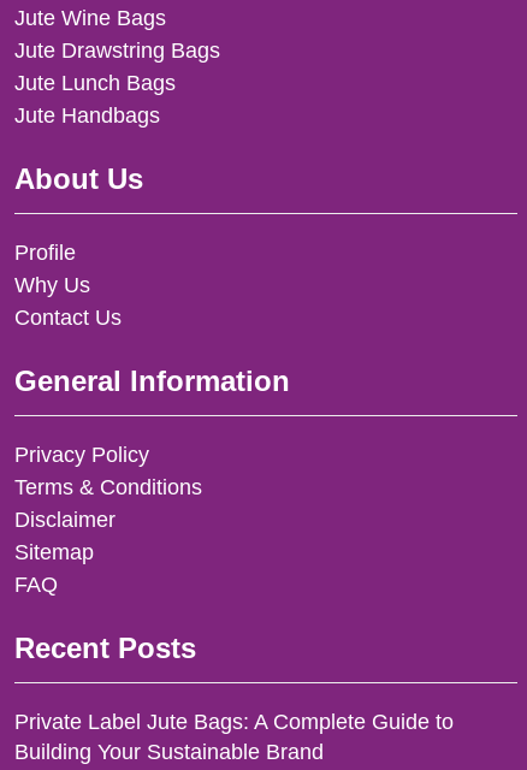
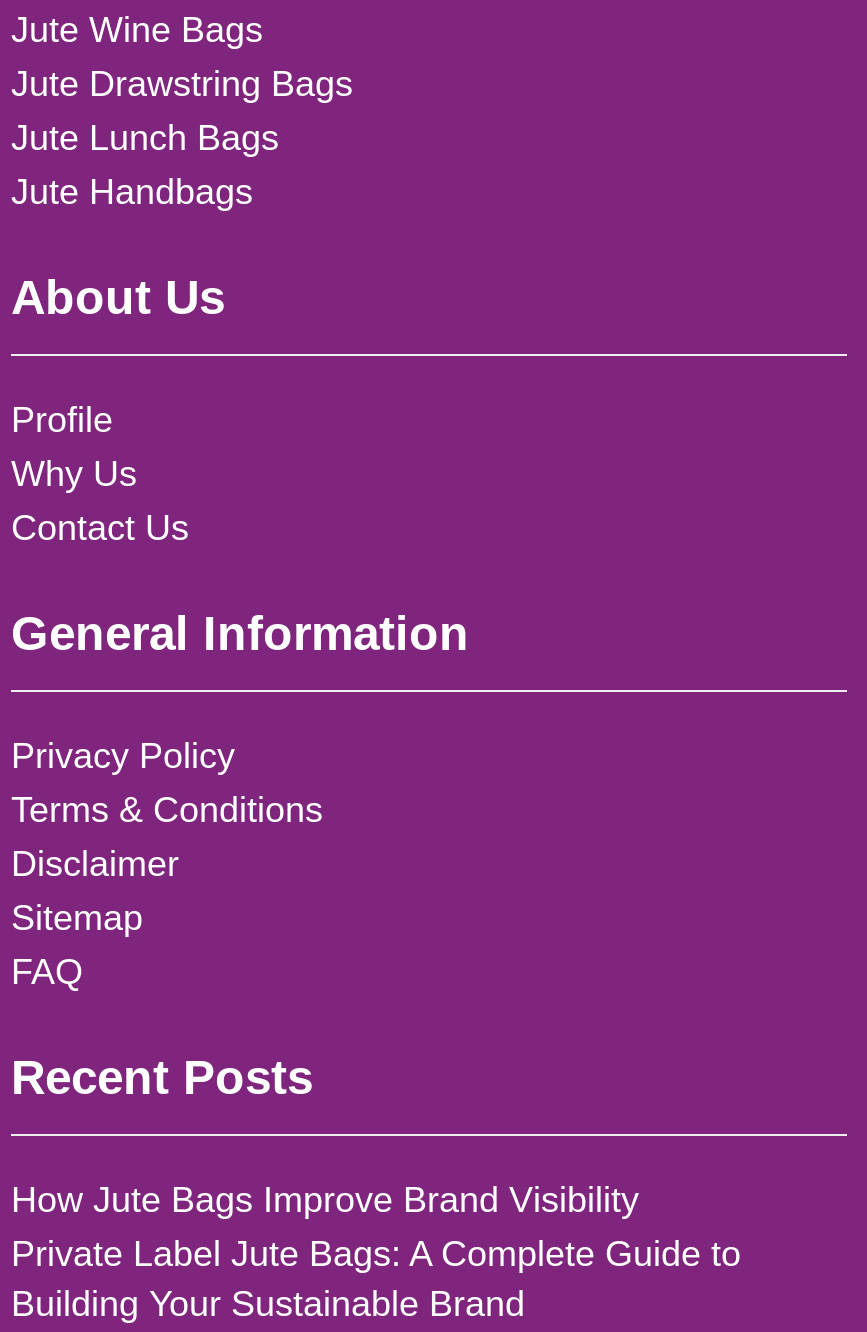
+ How Jute Bags Improve Brand Visibility
